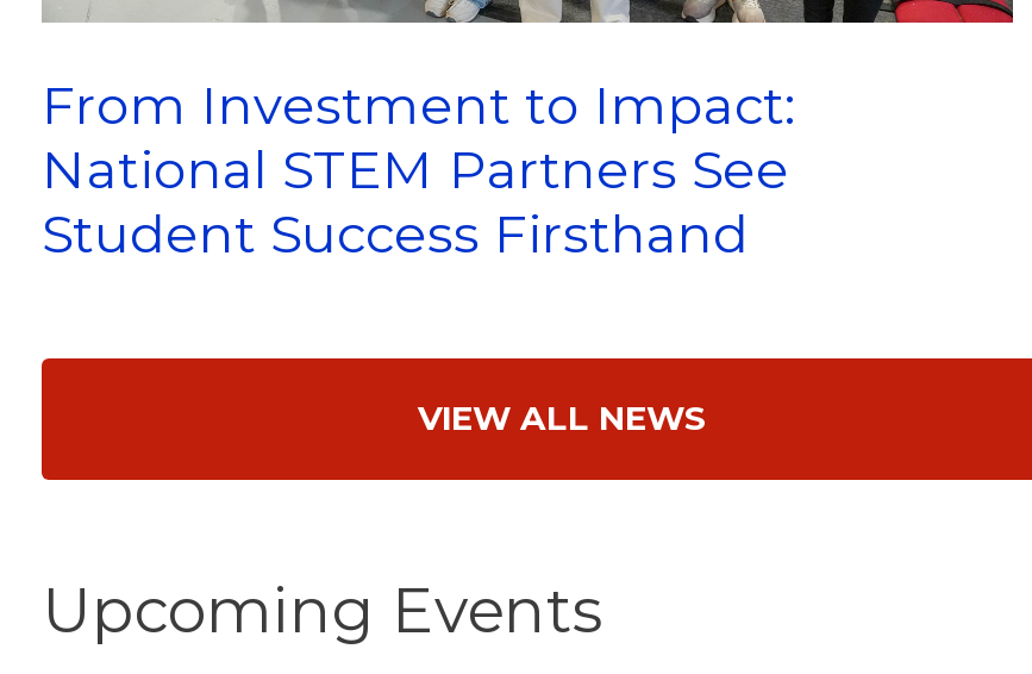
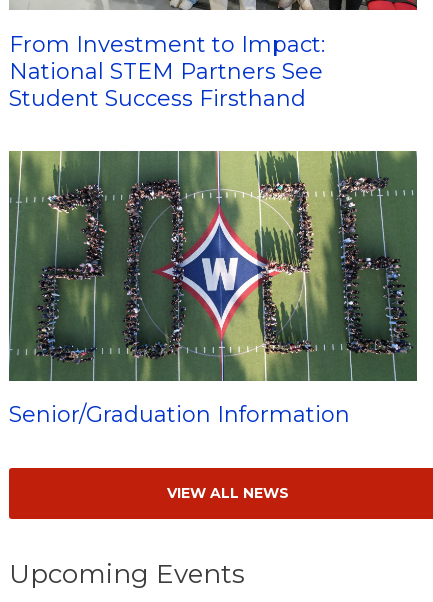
+ [image]
+ Senior/Graduation Information
